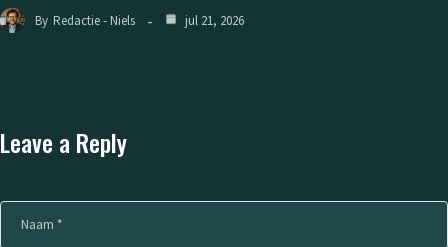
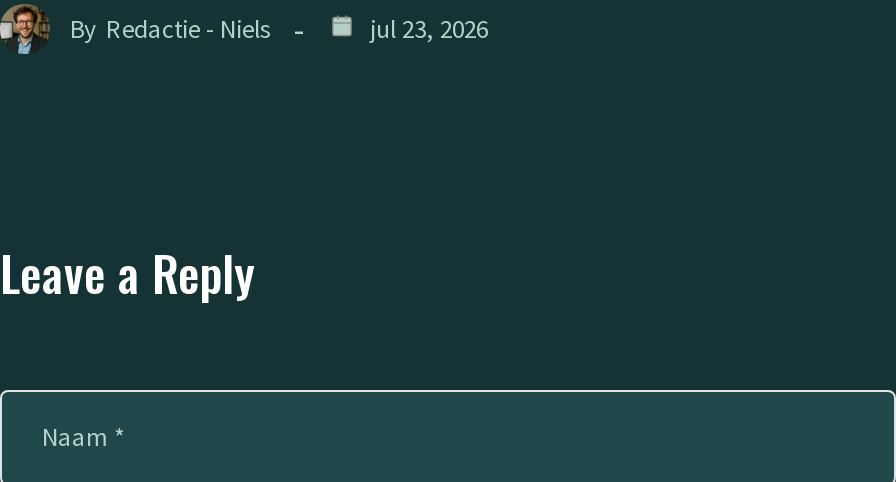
- jul 21, 2026
+ jul 23, 2026
